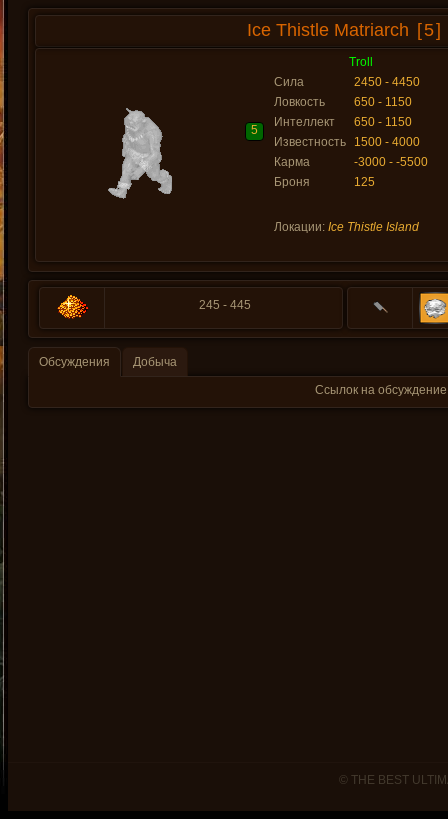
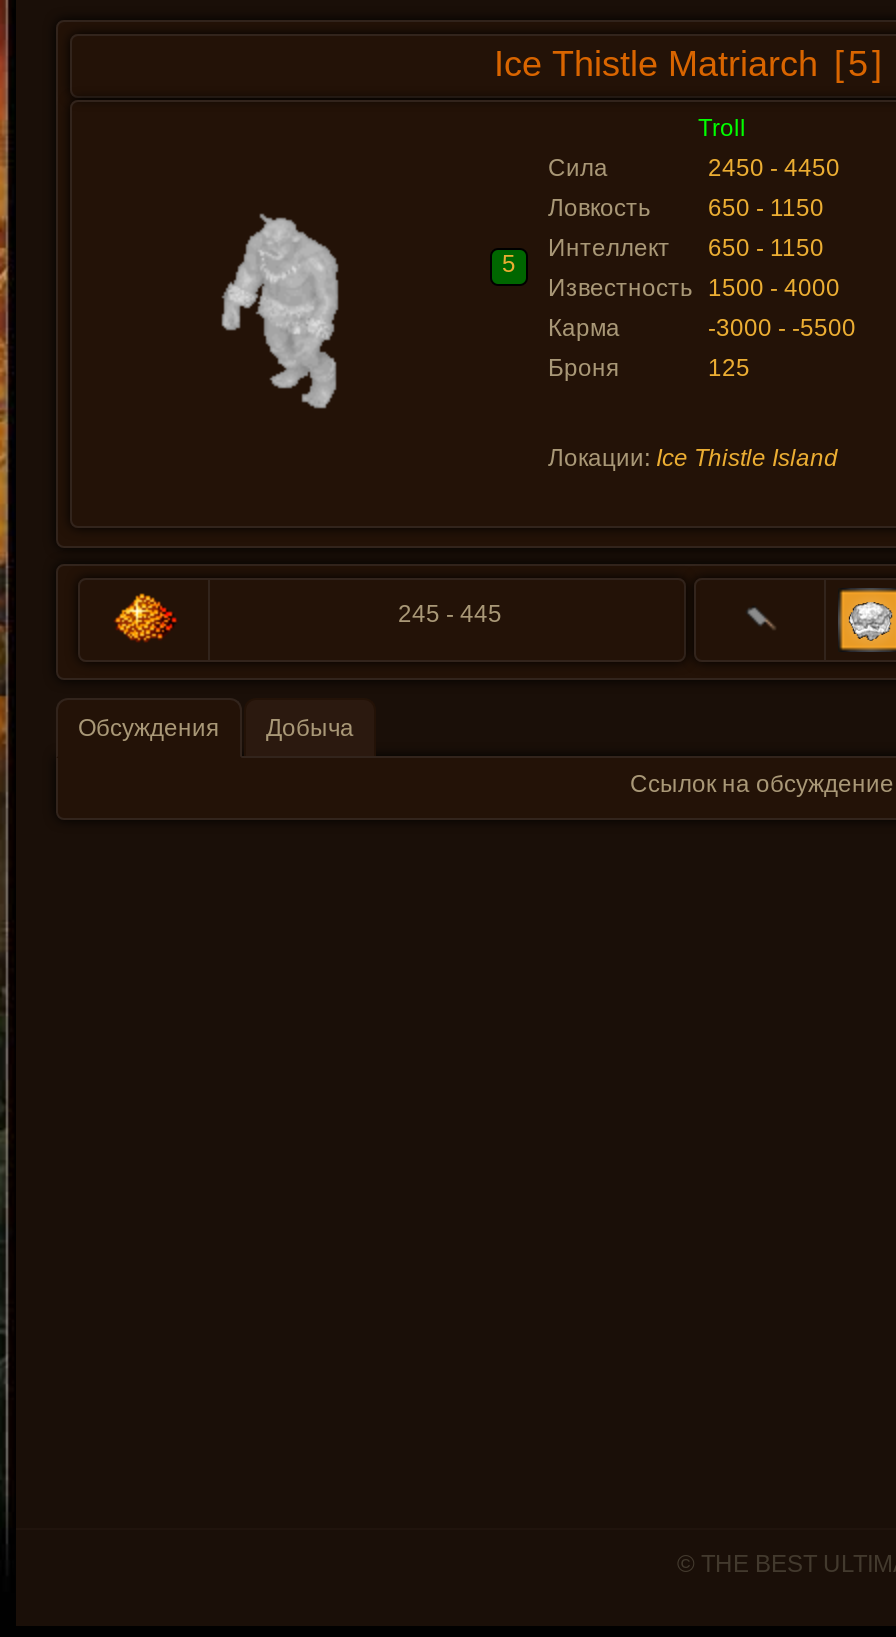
- [image]
+ [image]
